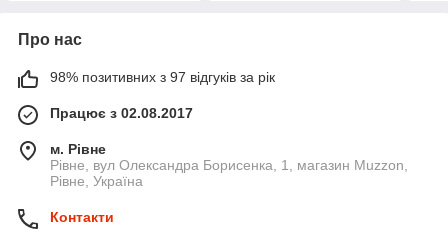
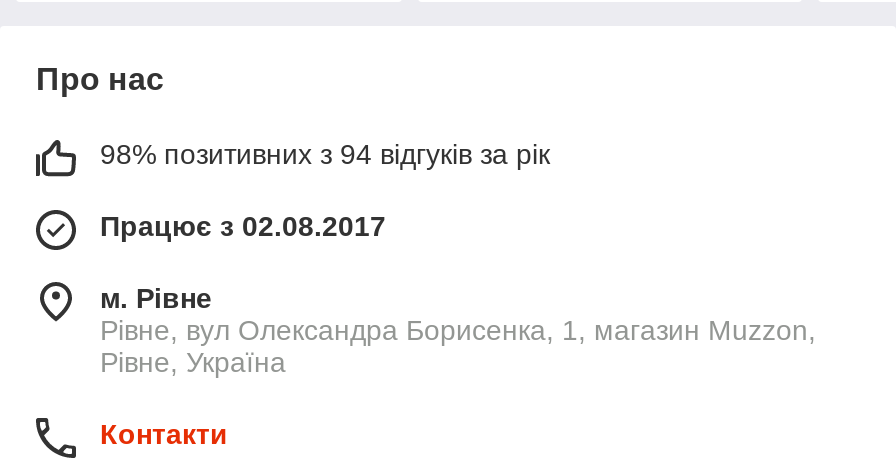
- 98% позитивних з 97 відгуків за рік
+ 98% позитивних з 94 відгуків за рік
